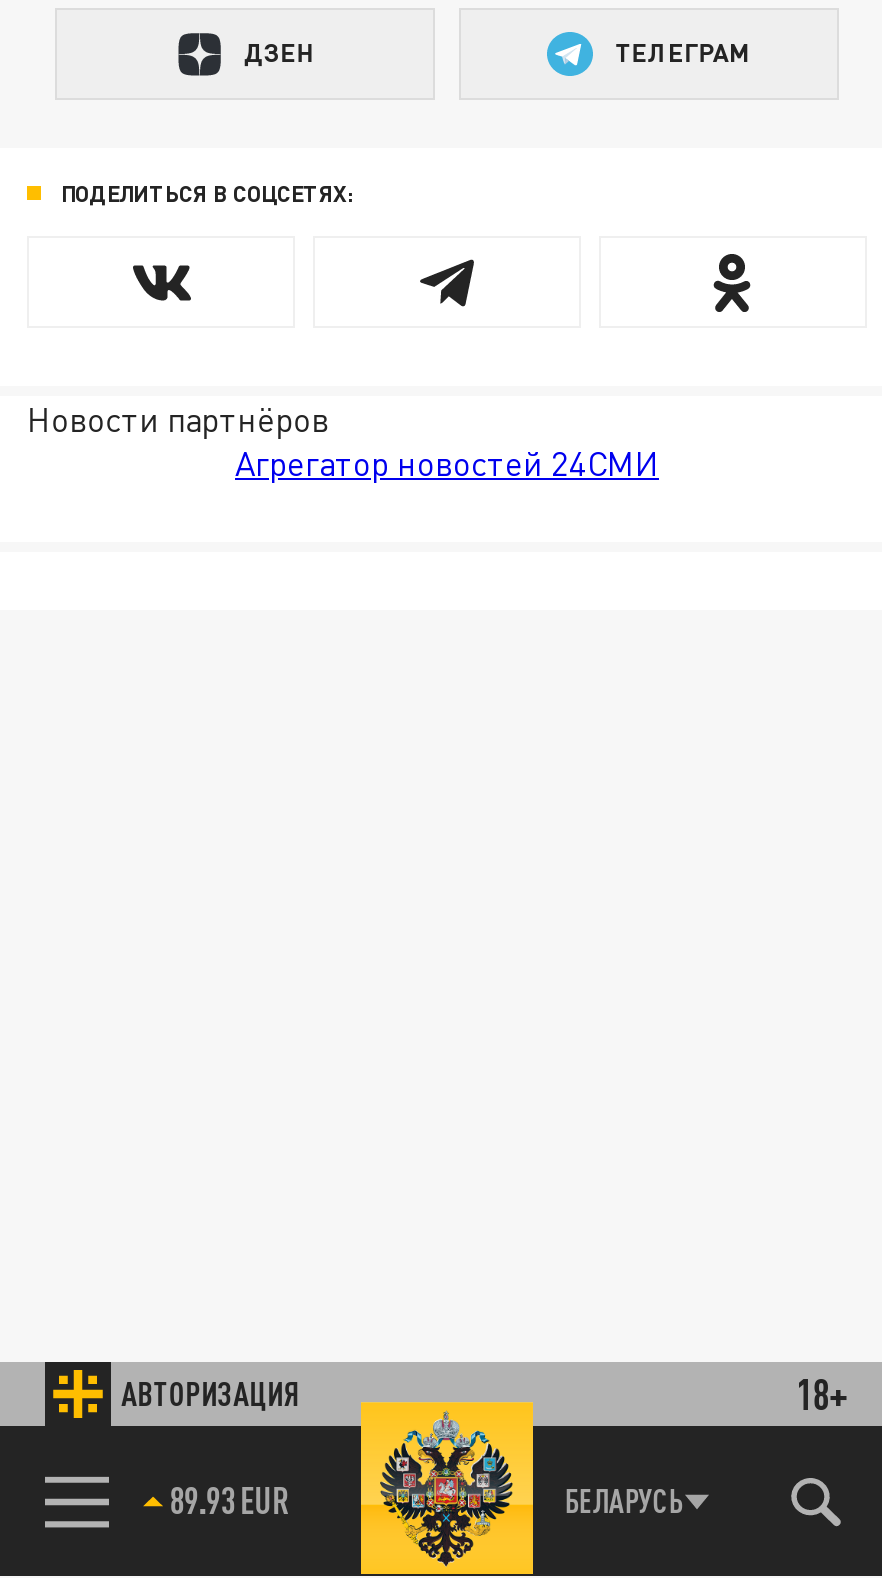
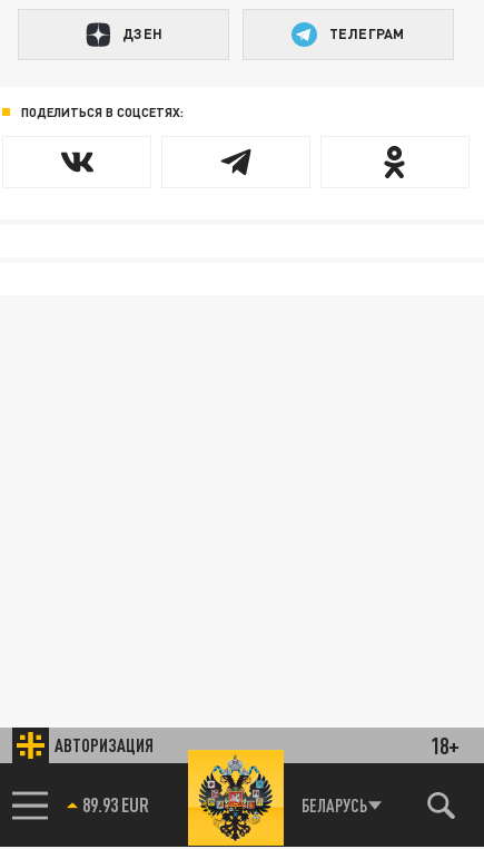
- Новости партнёров
- Агрегатор новостей 24СМИ
